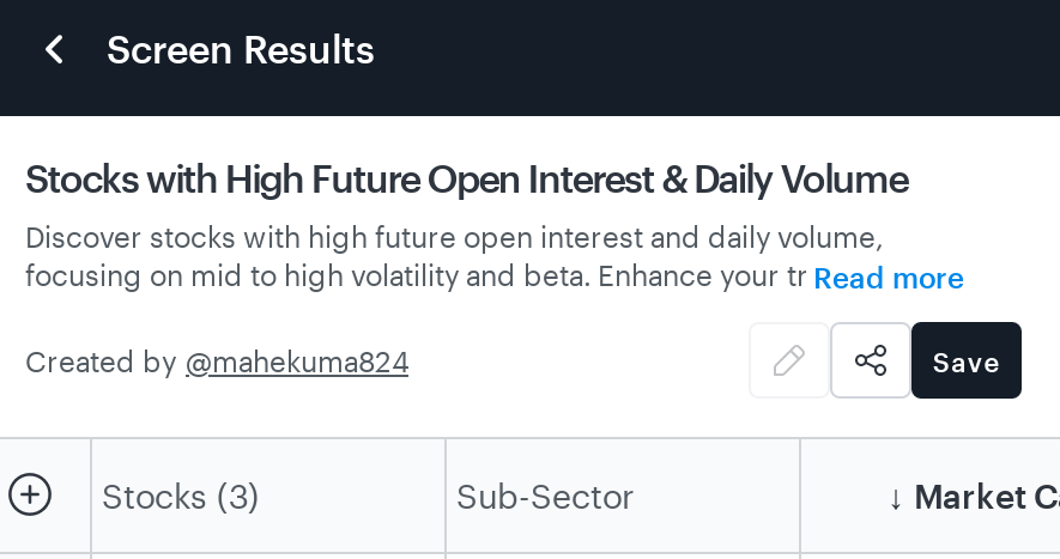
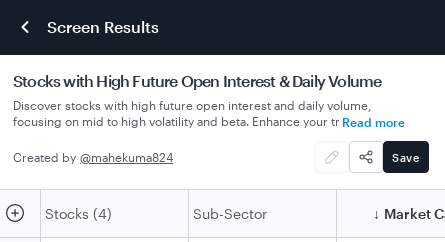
- Stocks (3)
+ Stocks (4)
